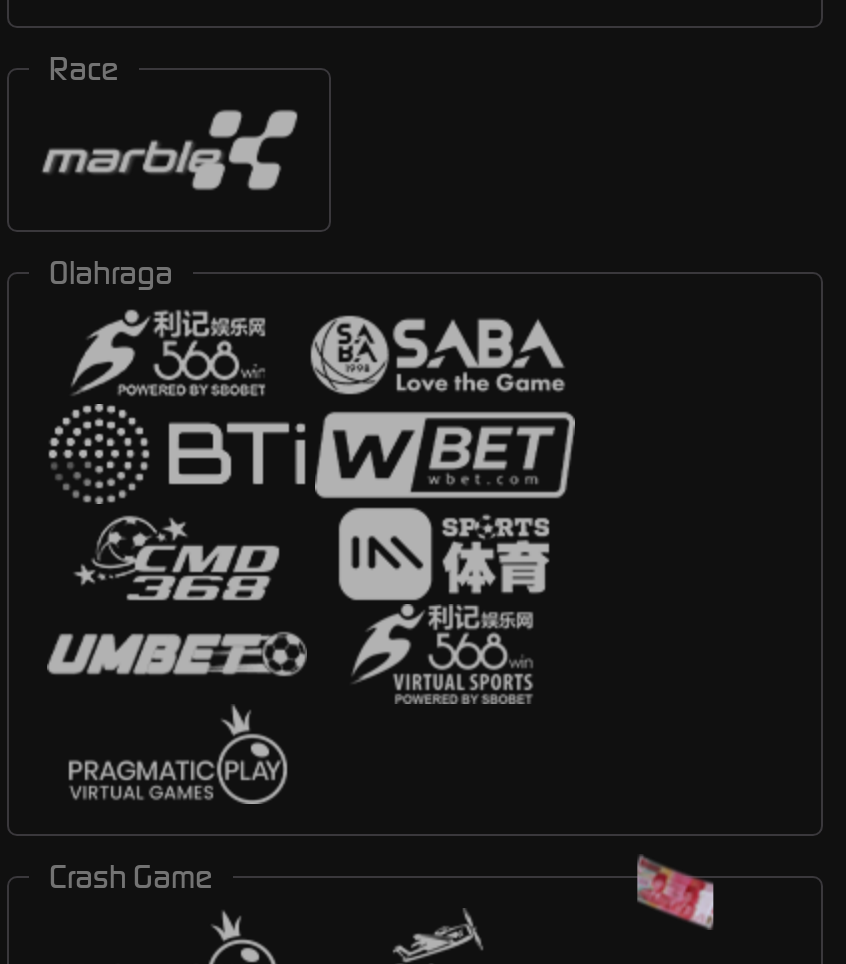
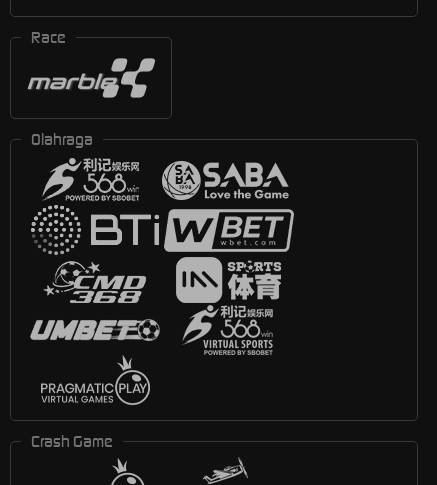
- [image]
